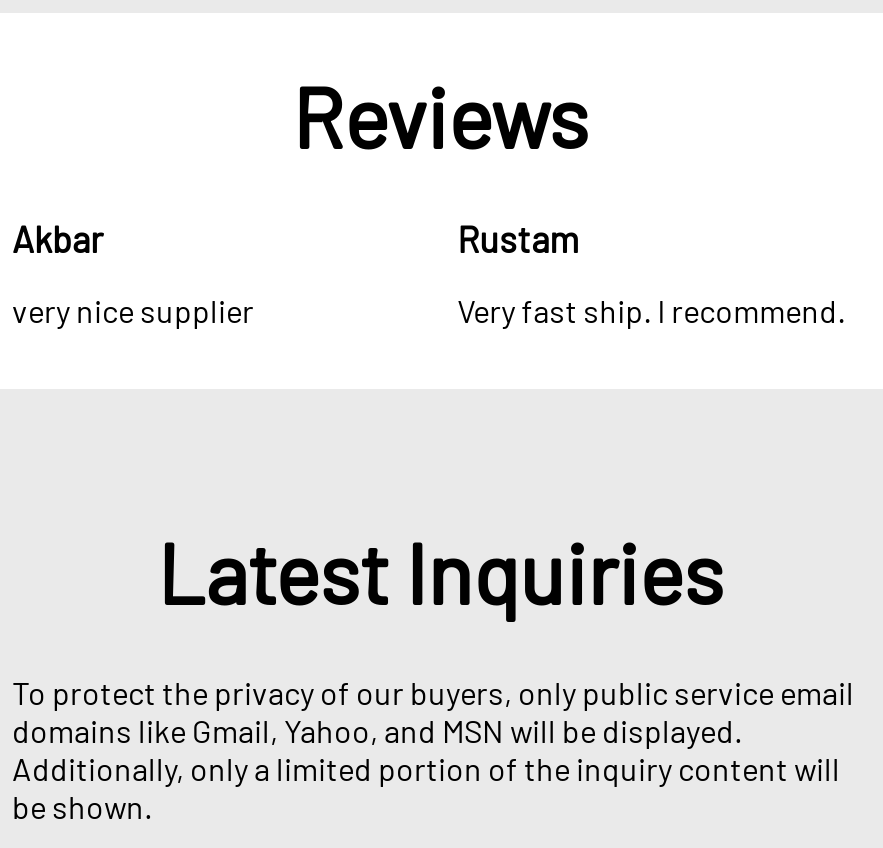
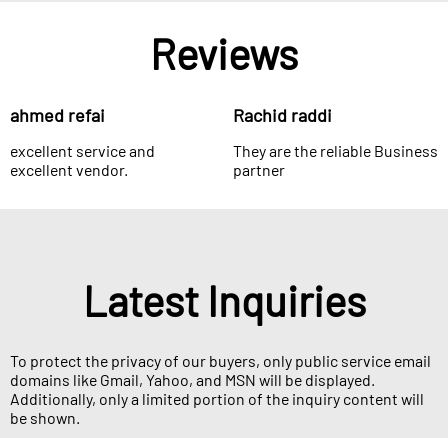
- Akbar
+ ahmed refai

- Rustam
+ Rachid raddi

- very nice supplier
+ excellent service and
+ excellent vendor.

- Very fast ship. I recommend.
+ They are the reliable Business
+ partner
